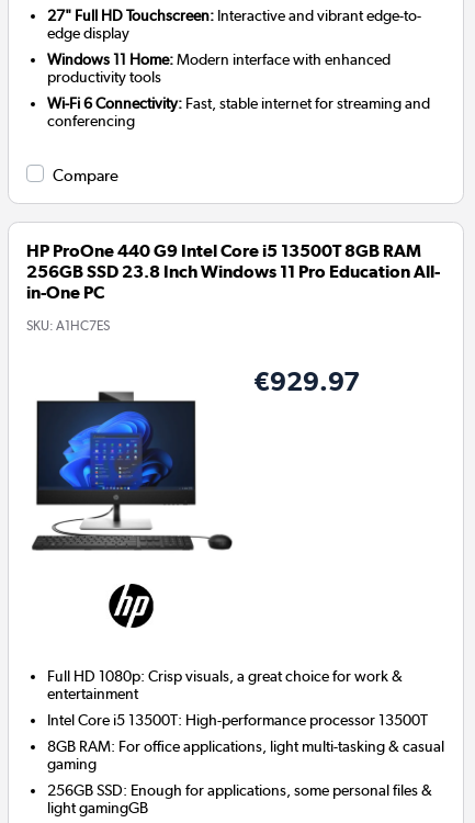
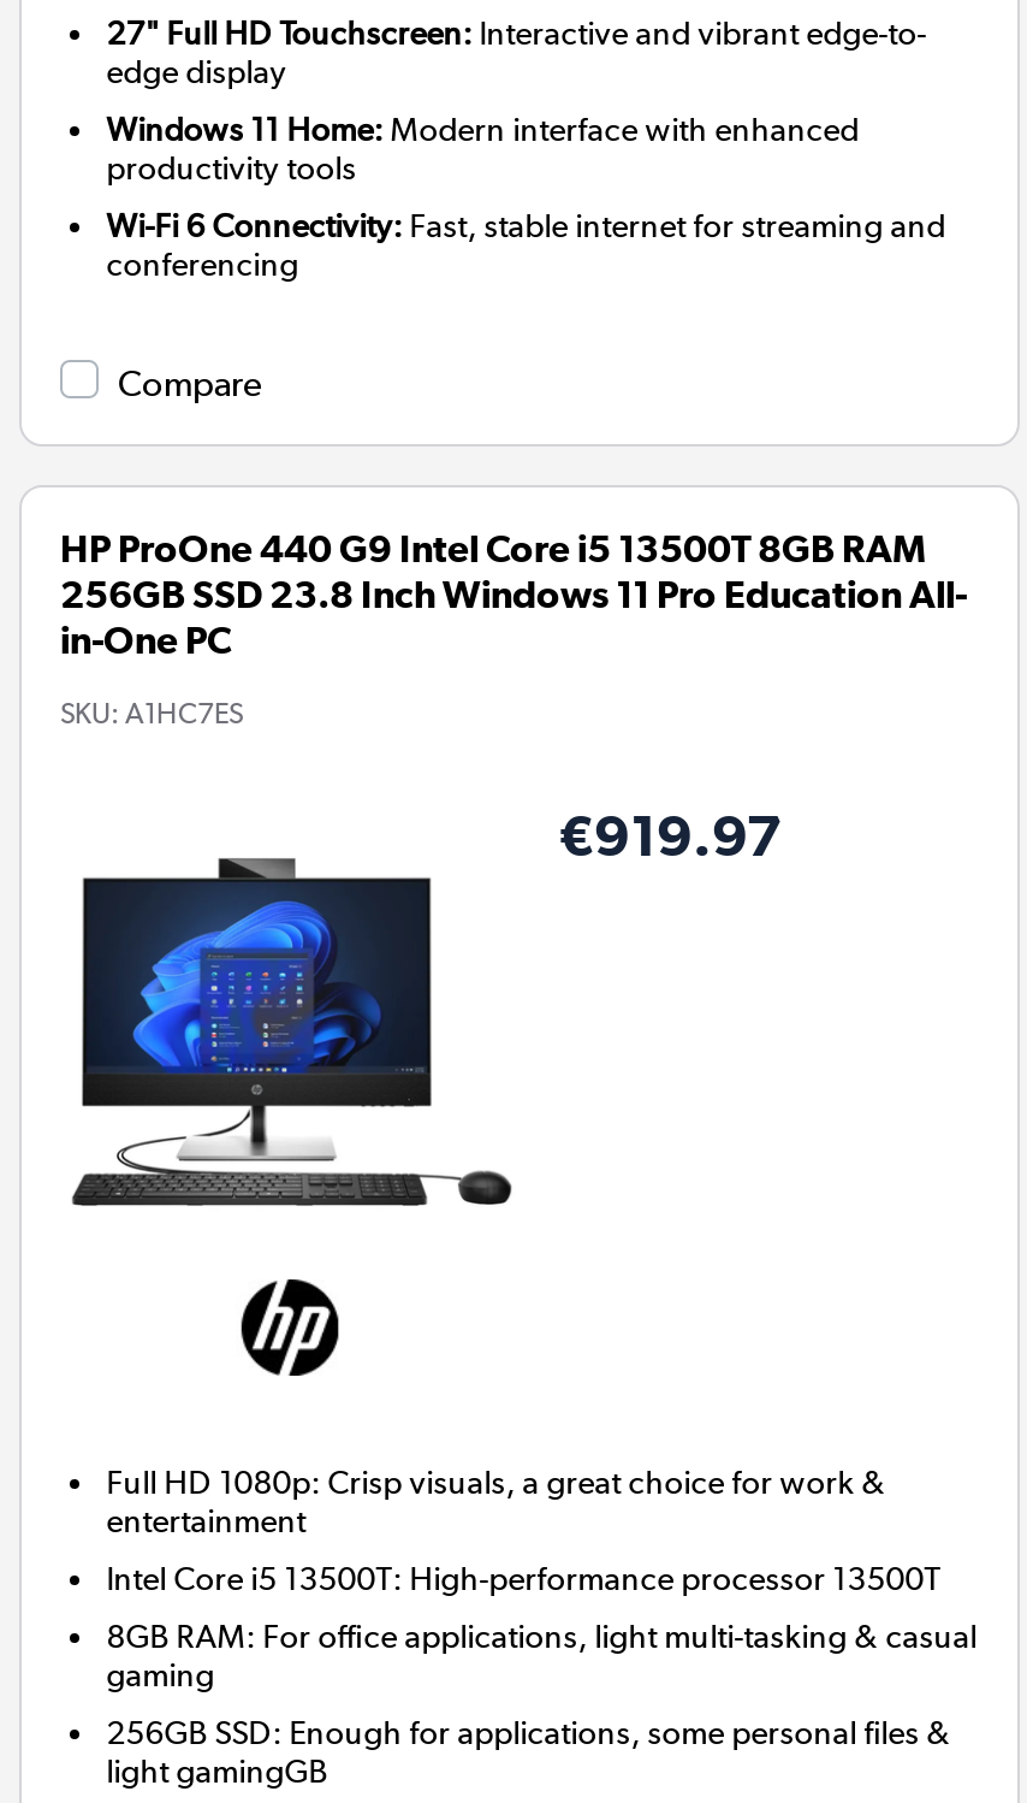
- €929.97
+ €919.97
